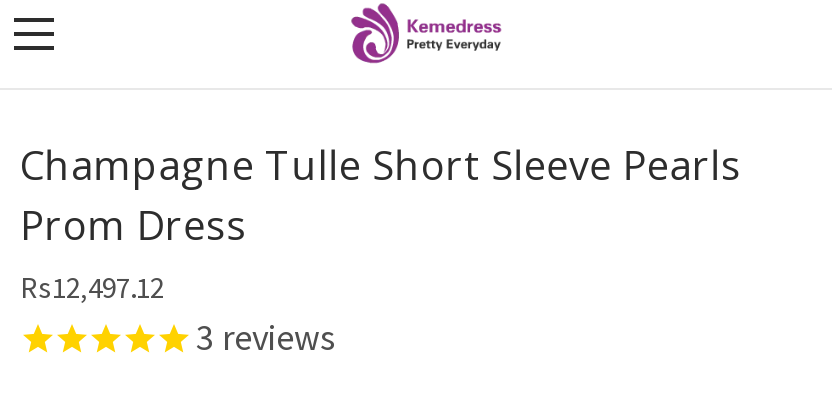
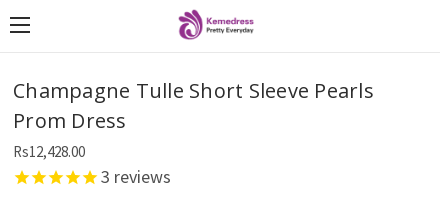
- Rs12,497.12
+ Rs12,428.00
